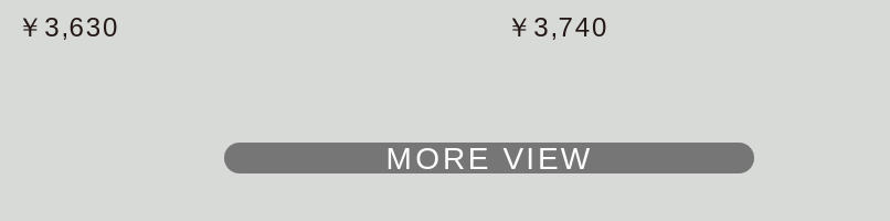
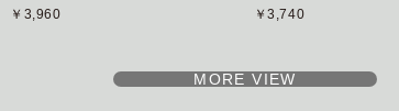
- ￥3,630
+ ￥3,960
